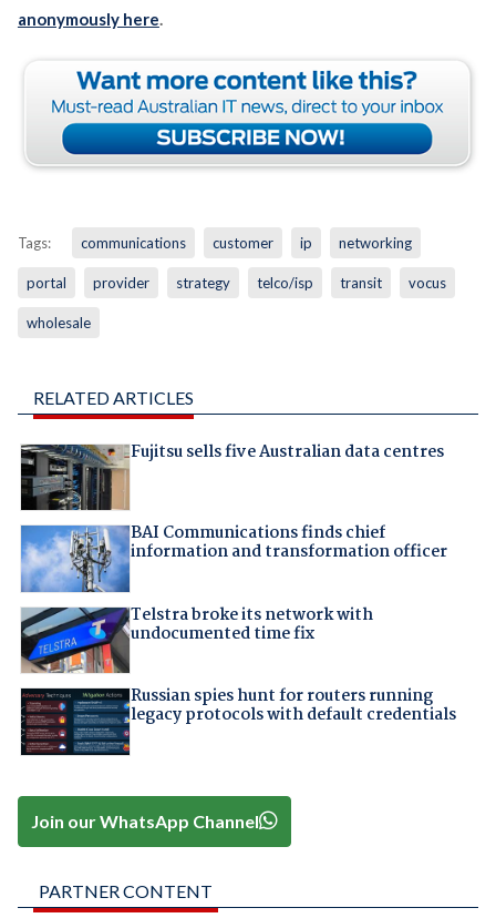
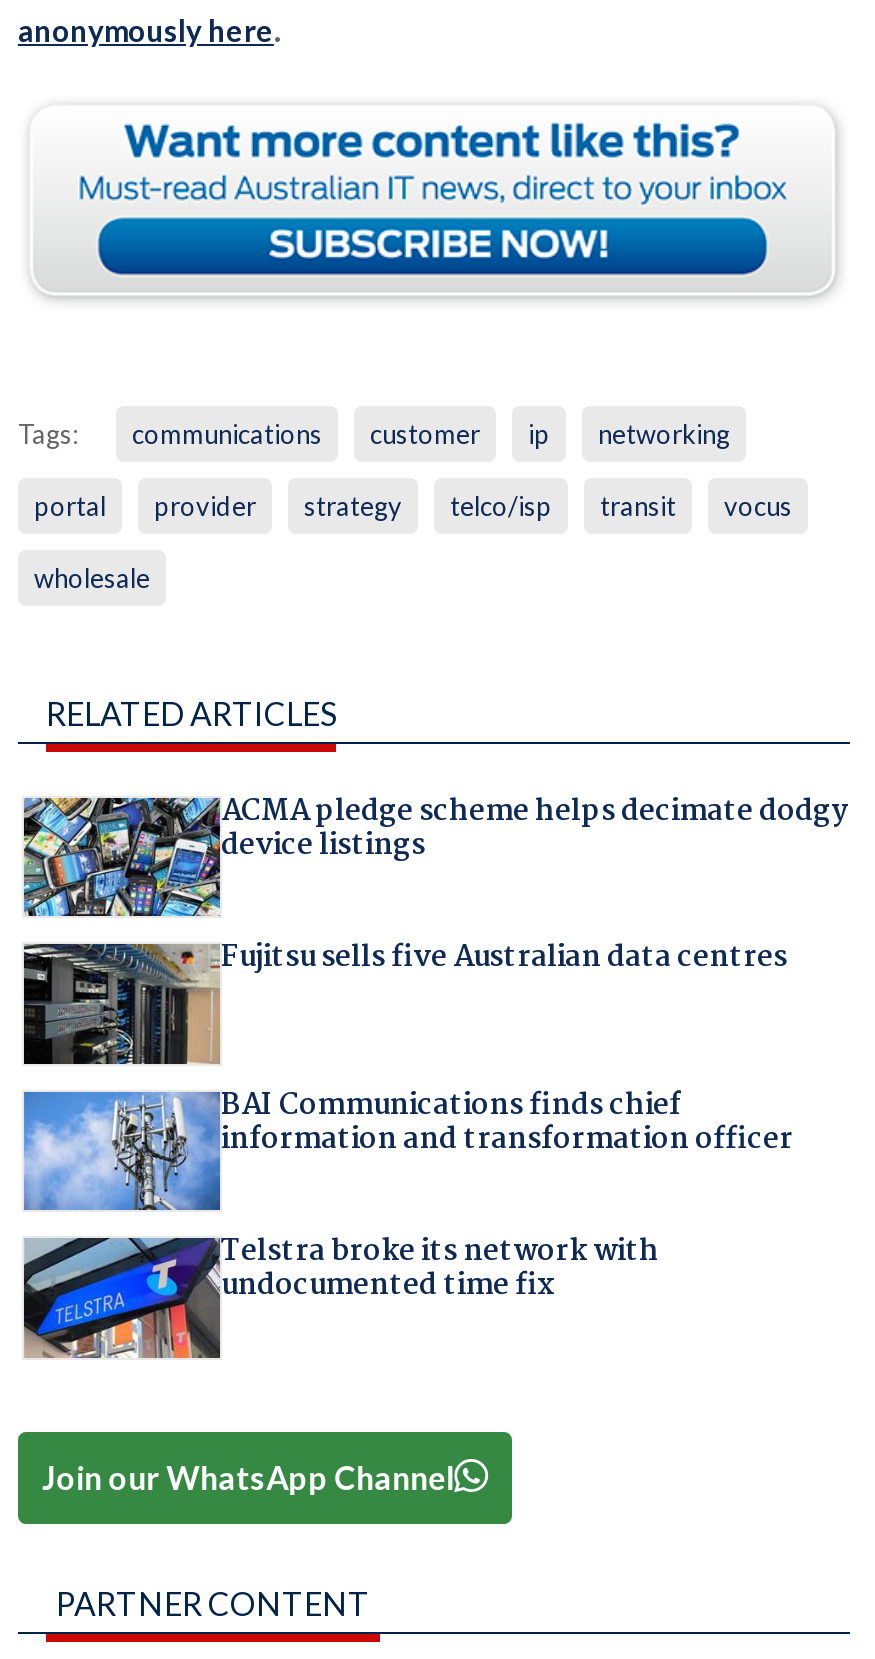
+ [image]
+ ACMA pledge scheme helps decimate dodgy
+ device listings

moved down: [image] | Fujitsu sells five Australian data centres | BAI Communications finds chief | information and transformation officer | Telstra broke its network with | undocumented time fix

- [image]
- Russian spies hunt for routers running
- legacy protocols with default credentials
